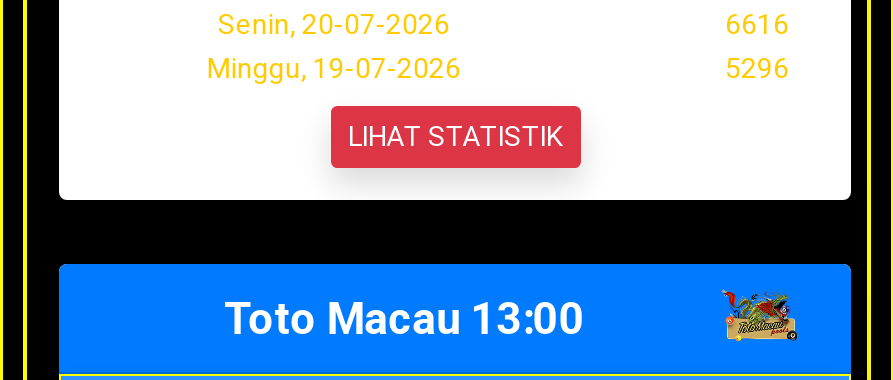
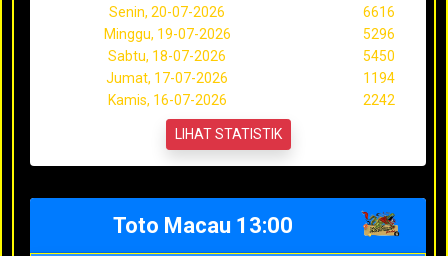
+ Sabtu, 18-07-2026
+ 5450
+ Jumat, 17-07-2026
+ 1194
+ Kamis, 16-07-2026
+ 2242
